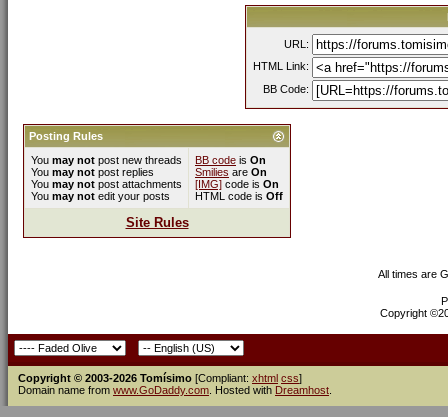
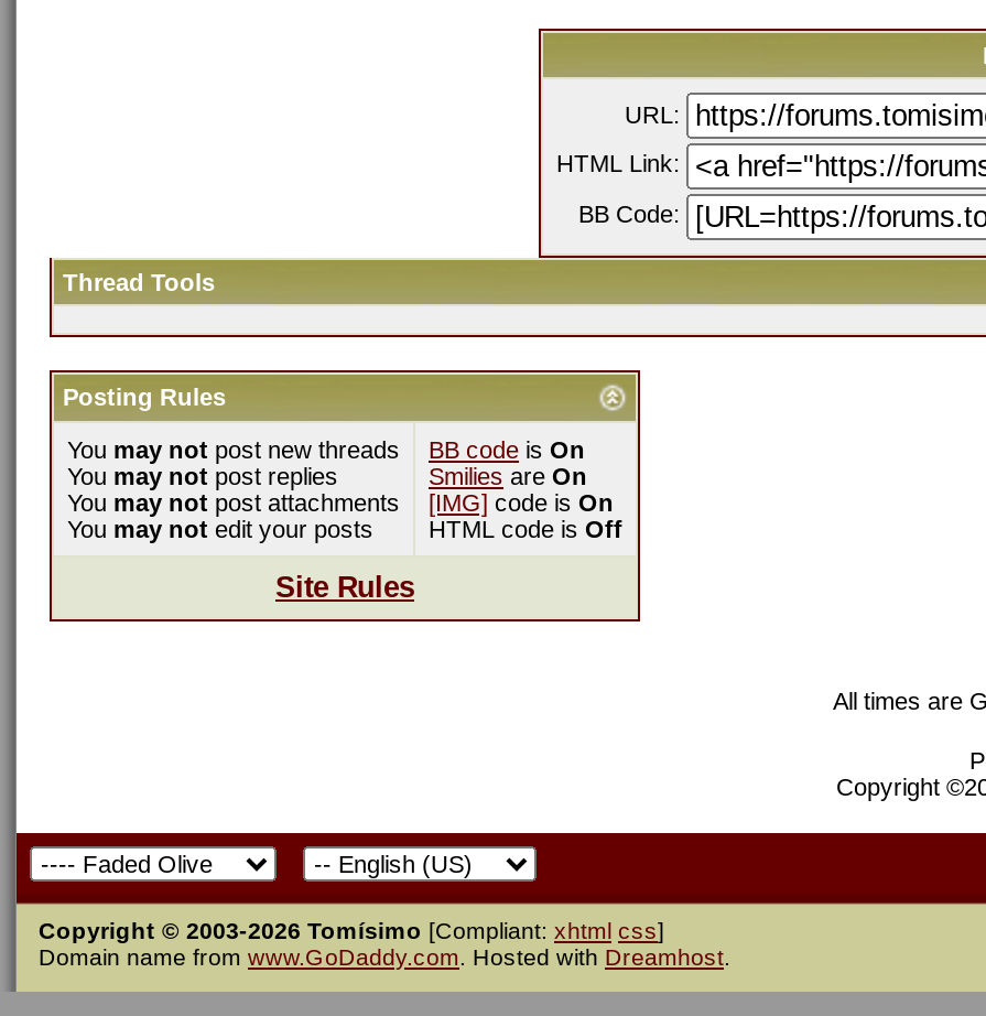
+ Thread Tools
